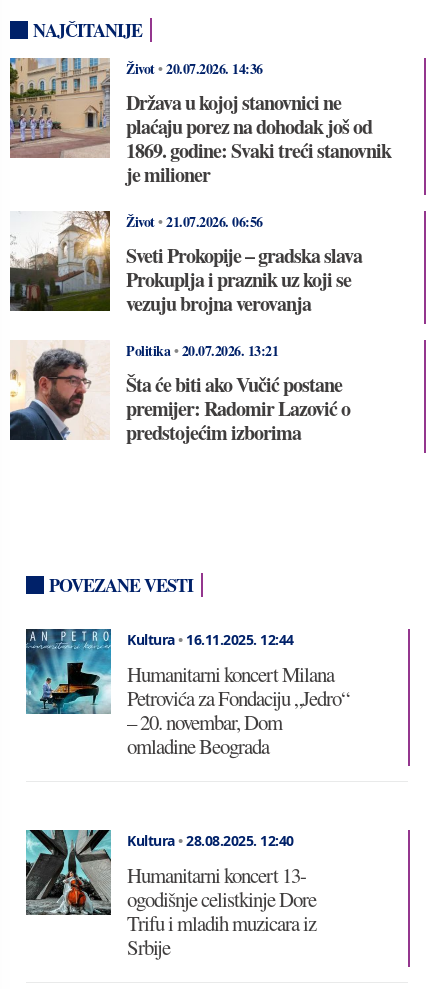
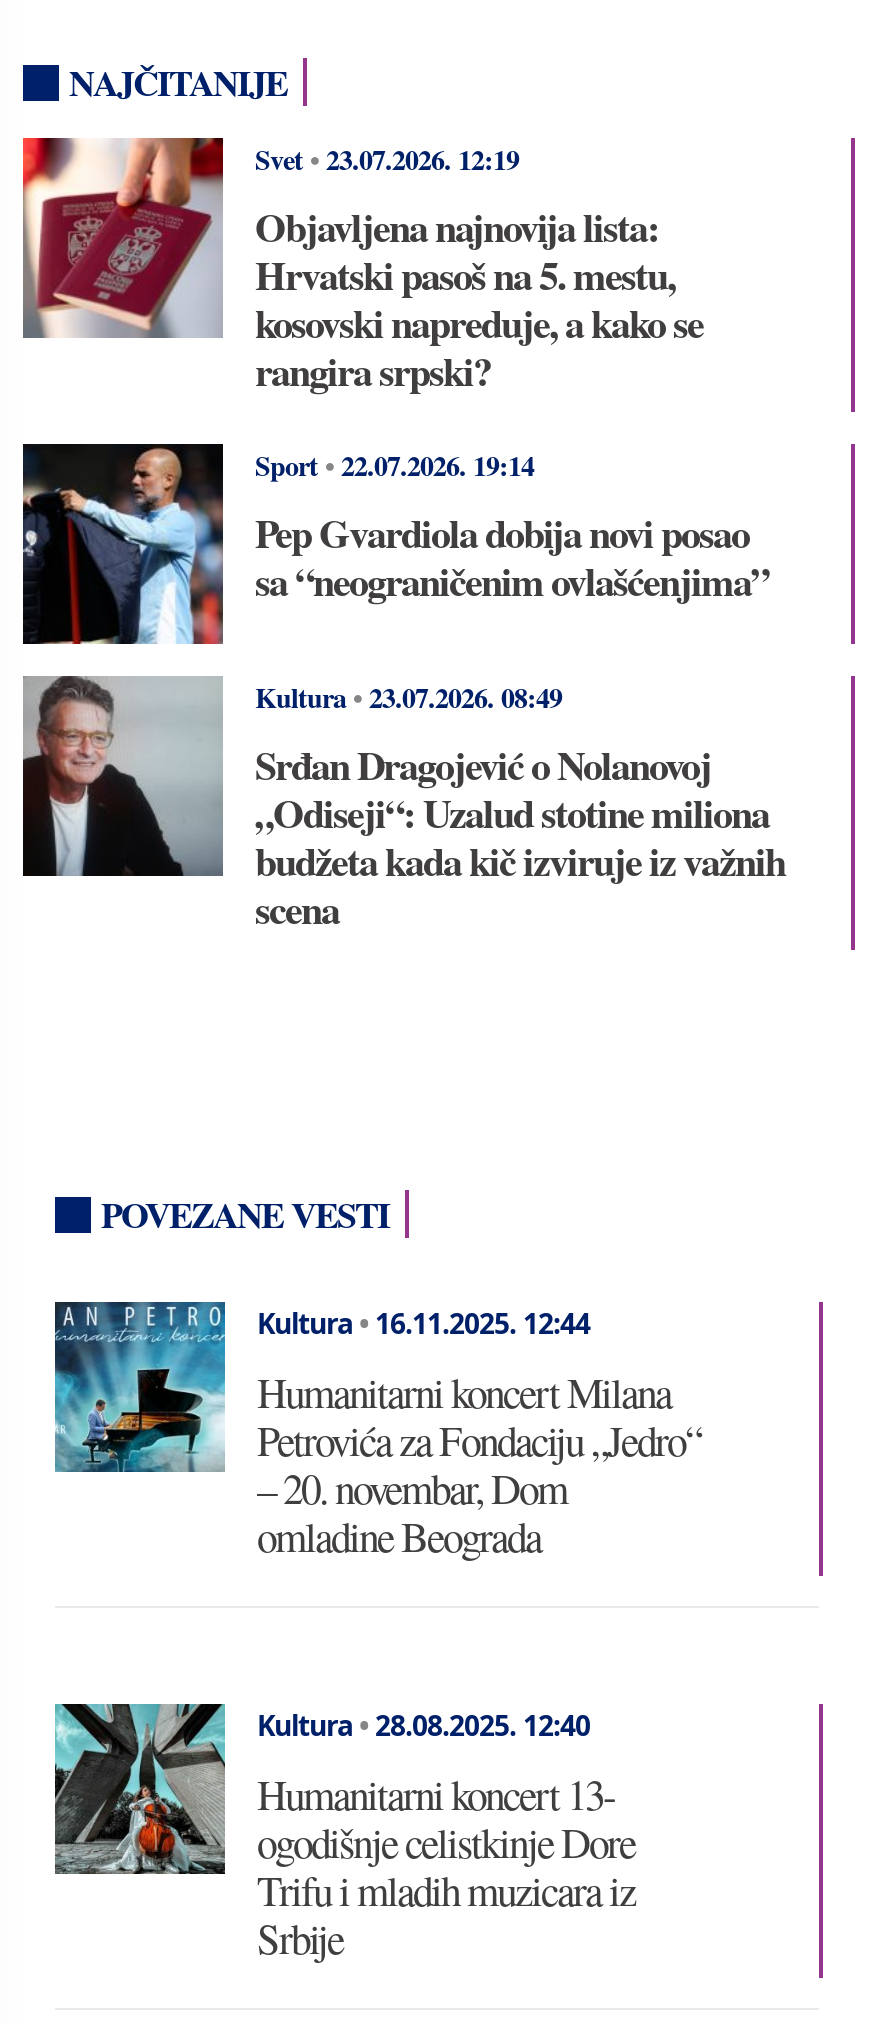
- [image]
- Život •20.07.2026. 14:36
- Država u kojoj stanovnici ne
- plaćaju porez na dohodak još od
- 1869. godine: Svaki treći stanovnik
- je milioner
+ [image]
+ Svet •23.07.2026. 12:19
+ Objavljena najnovija lista:
+ Hrvatski pasoš na 5. mestu,
+ kosovski napreduje, a kako se
+ rangira srpski?

- [image]
- Život • 21.07.2026. 06:56
- Sveti Prokopije – gradska slava
- Prokuplja i praznik uz koji se
- vezuju brojna verovanja
+ [image]
+ Sport •22.07.2026. 19:14
+ Pep Gvardiola dobija novi posao
+ sa “neograničenim ovlašćenjima”

- [image]
- Politika • 20.07.2026. 13:21
- Šta će biti ako Vučić postane
- premijer: Radomir Lazović o
- predstojećim izborima
+ [image]
+ Kultura •23.07.2026. 08:49
+ Srđan Dragojević o Nolanovoj
+ „Odiseji“: Uzalud stotine miliona
+ budžeta kada kič izviruje iz važnih
+ scena
